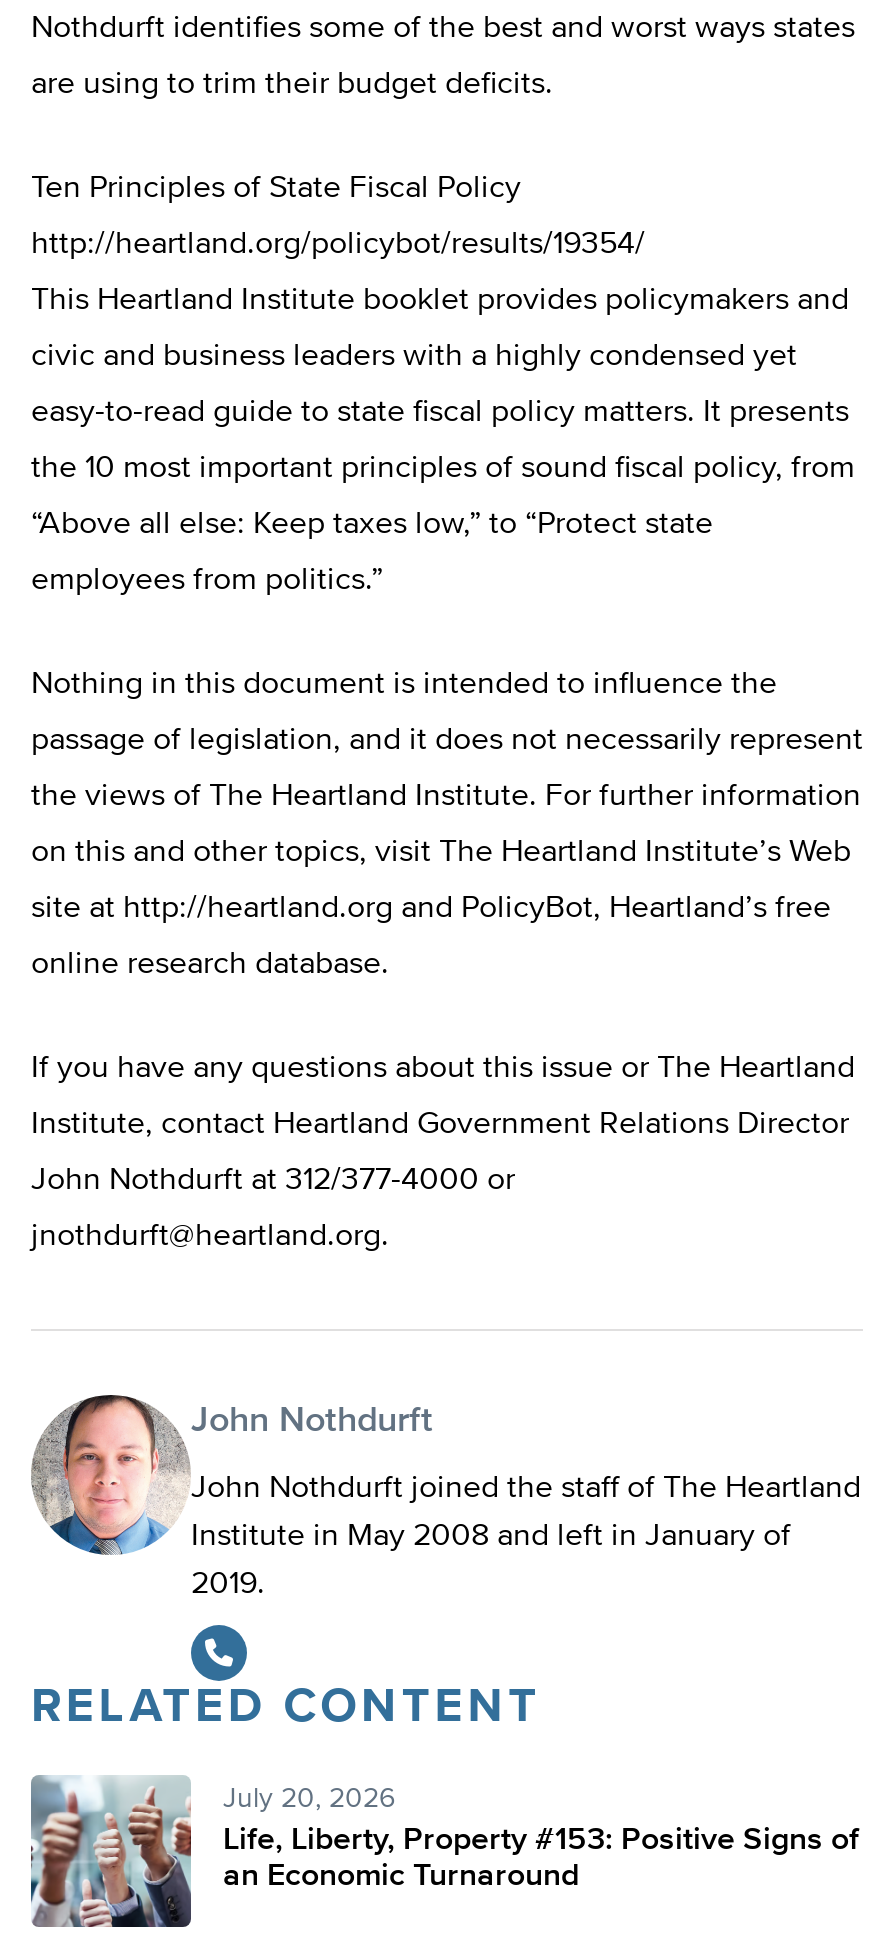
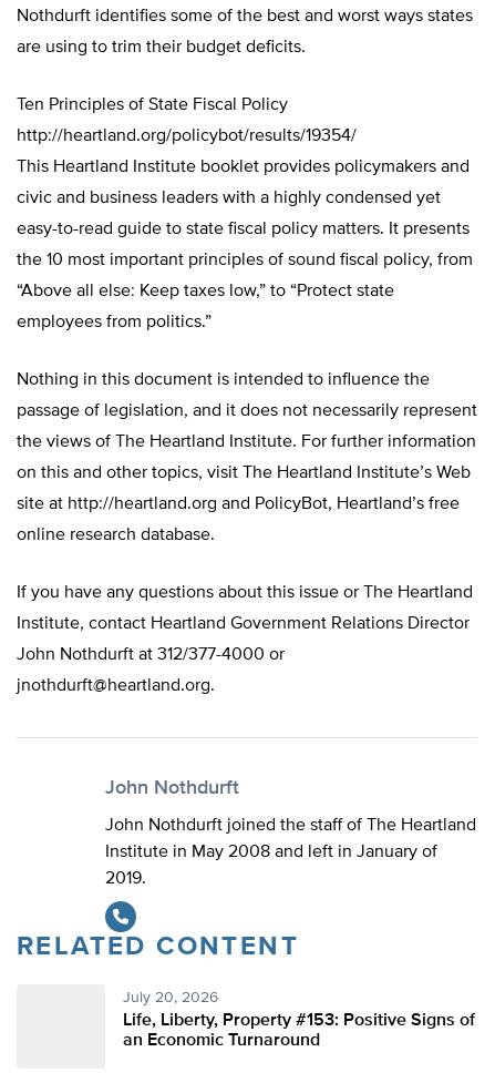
- [image]

- [image]
